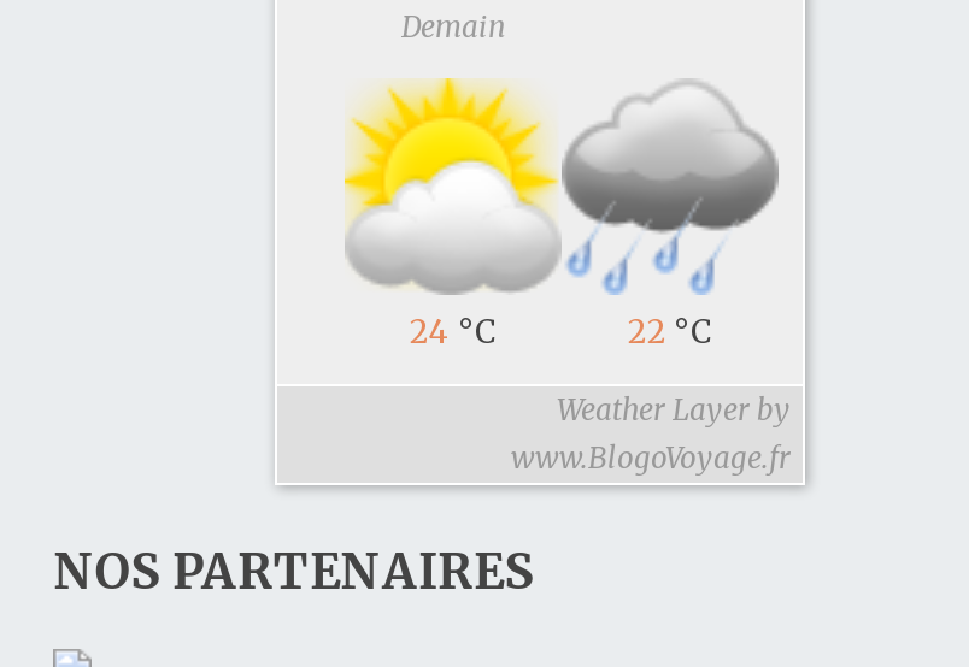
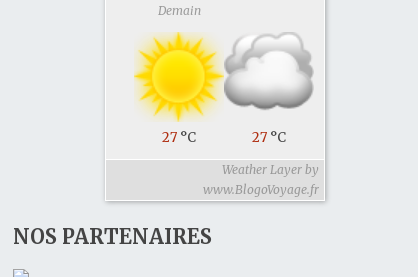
- [image]
- 24 °C
+ [image]
+ 27 °C

- 22 °C
+ 27 °C
